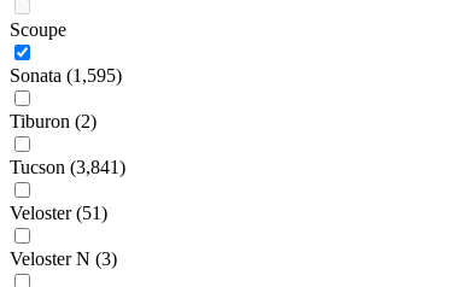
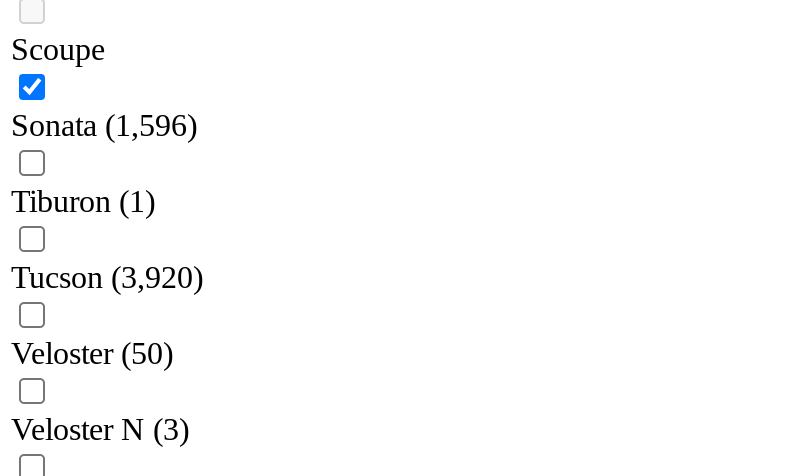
- Sonata (1,595)
+ Sonata (1,596)

- Tiburon (2)
+ Tiburon (1)

- Tucson (3,841)
+ Tucson (3,920)

- Veloster (51)
+ Veloster (50)
